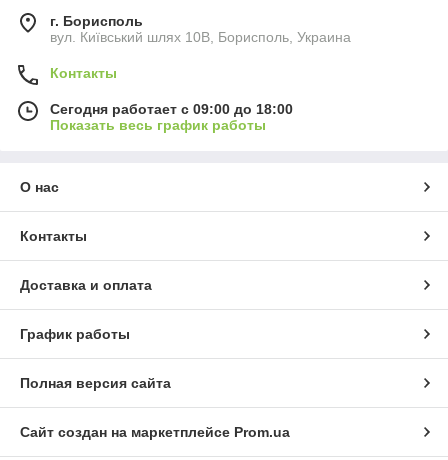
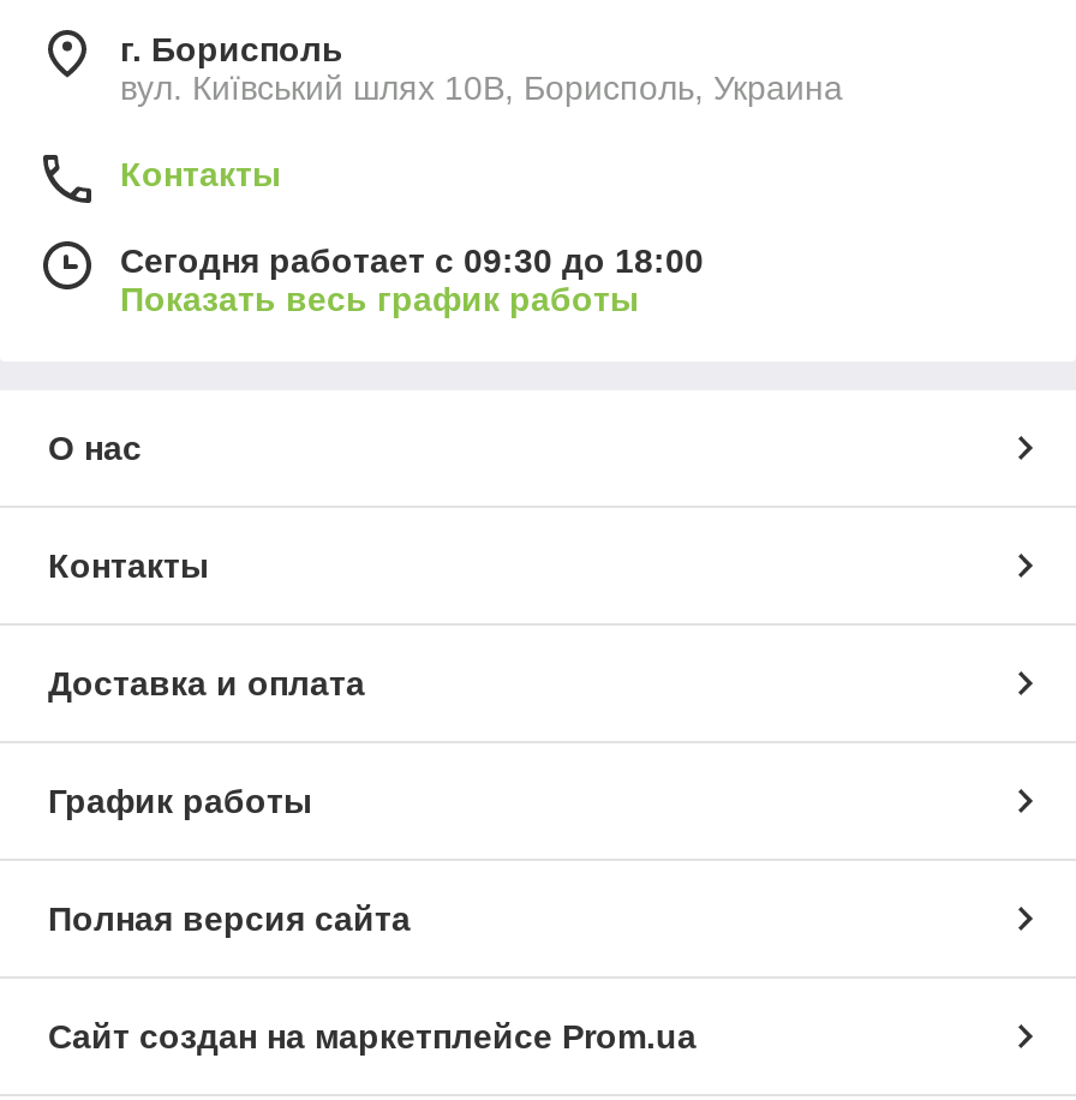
- Сегодня работает с 09:00 до 18:00
+ Сегодня работает с 09:30 до 18:00
